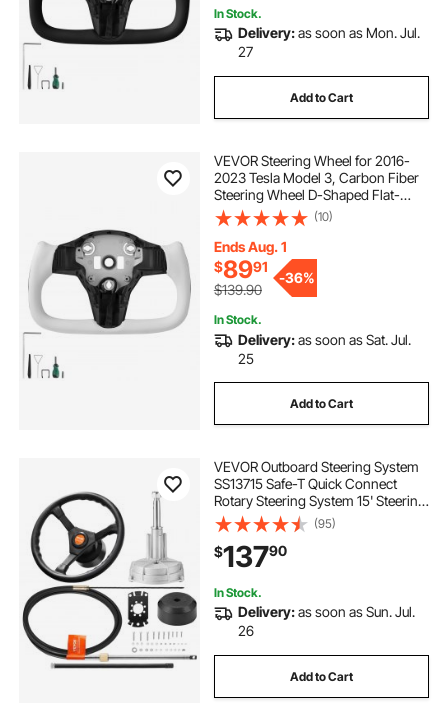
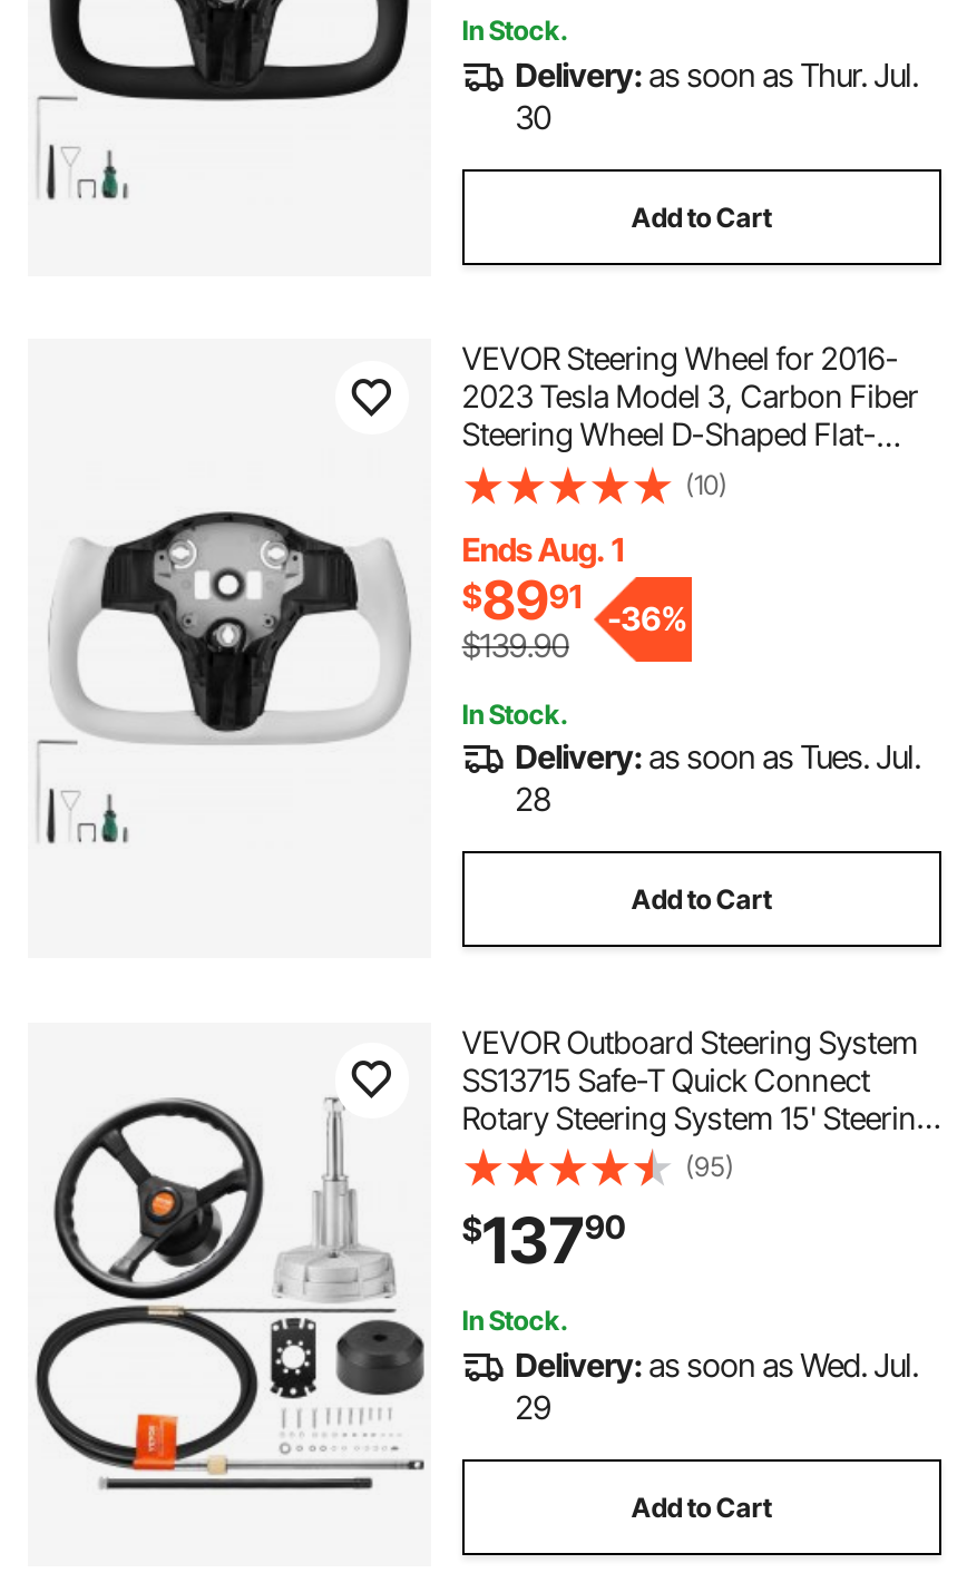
- Delivery: as soon as Mon. Jul.
+ Delivery: as soon as Thur. Jul.

- 27
+ 30

- Delivery: as soon as Sat. Jul.
+ Delivery: as soon as Tues. Jul.

- 25
+ 28

- Delivery: as soon as Sun. Jul.
+ Delivery: as soon as Wed. Jul.

- 26
+ 29
